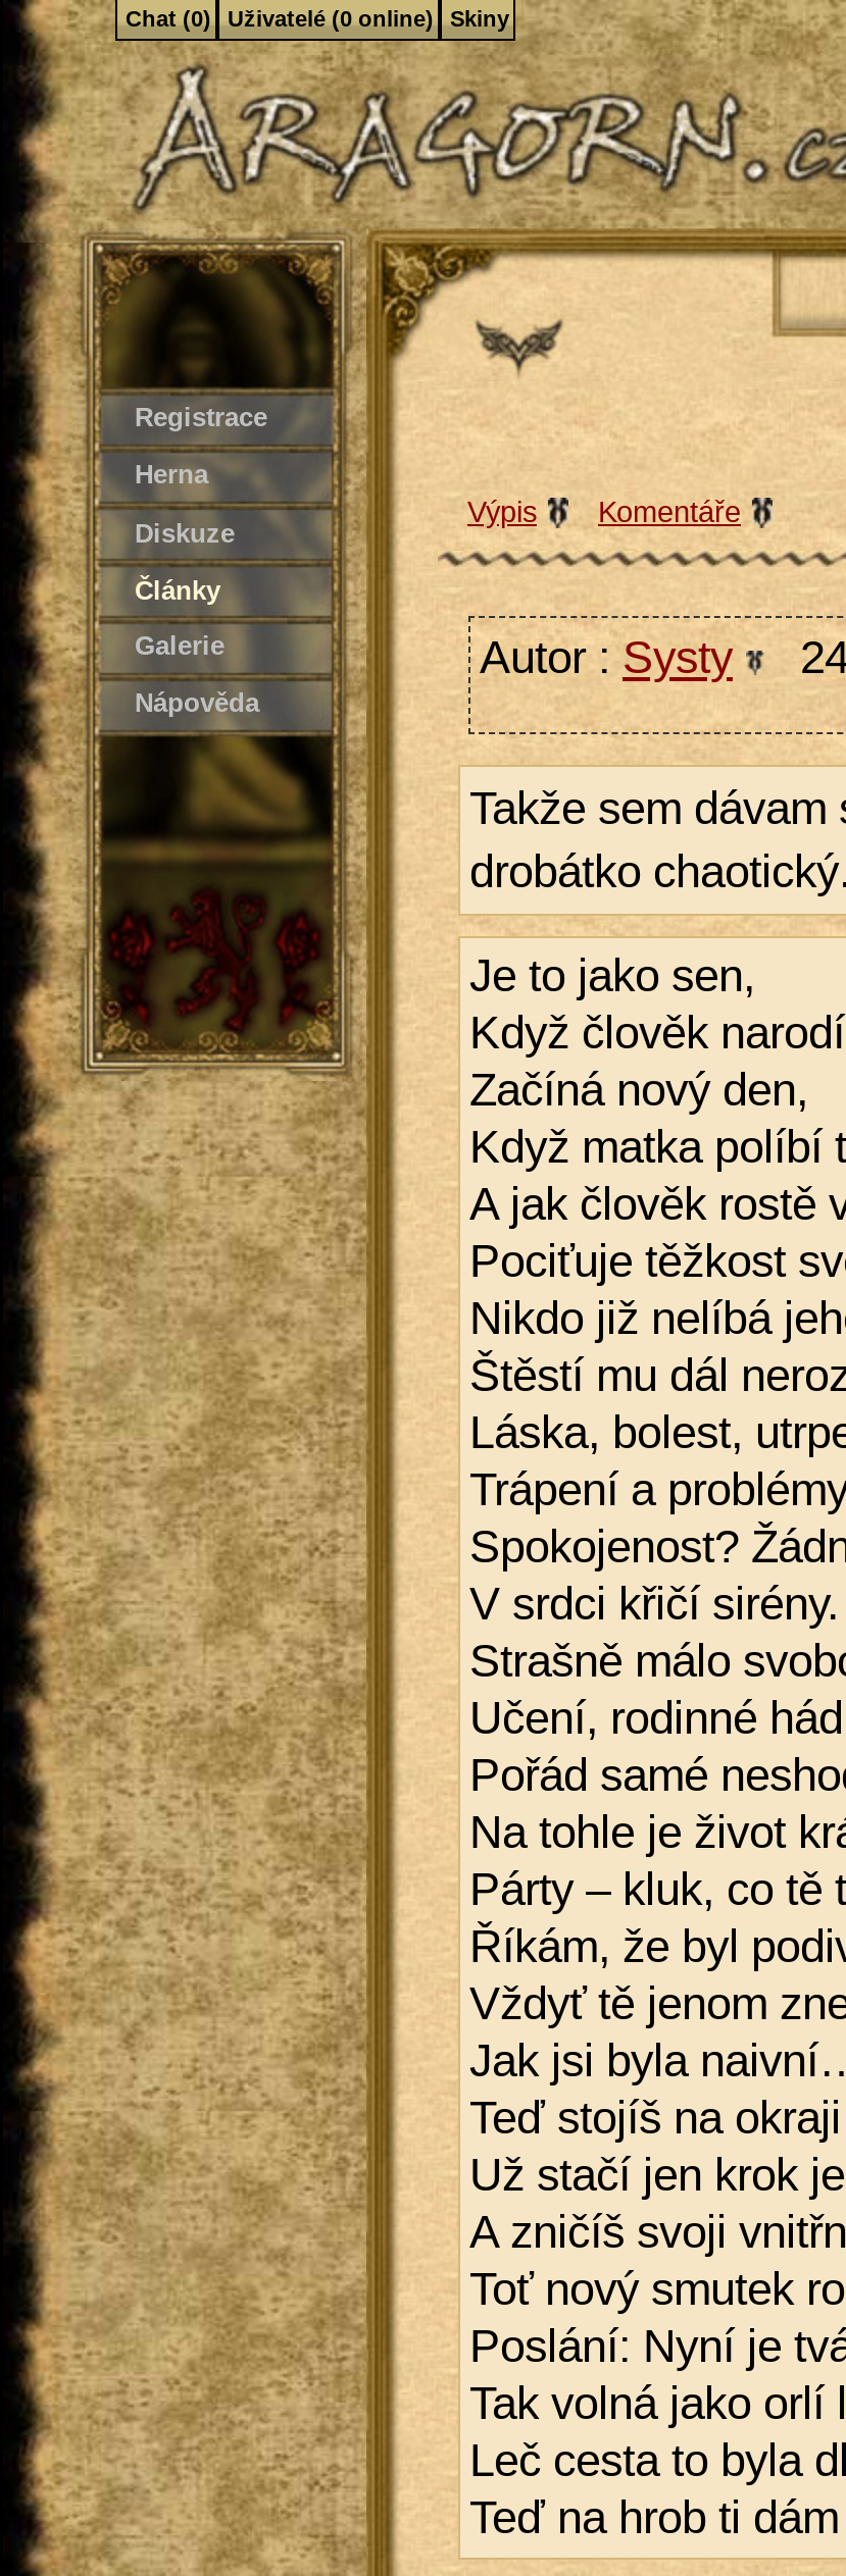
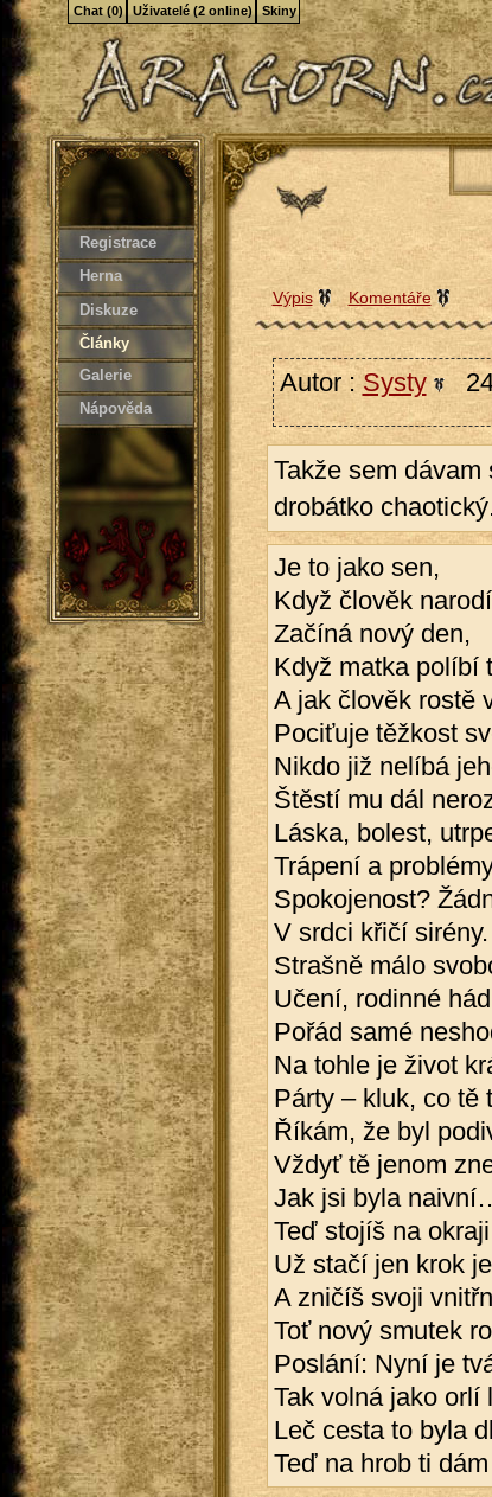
- Uživatelé (0 online)
+ Uživatelé (2 online)
